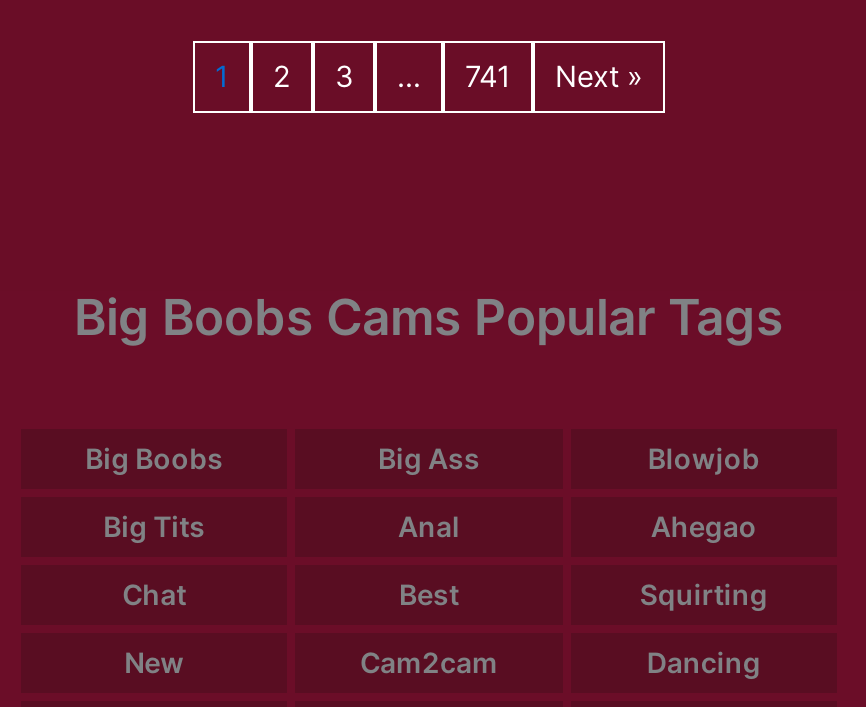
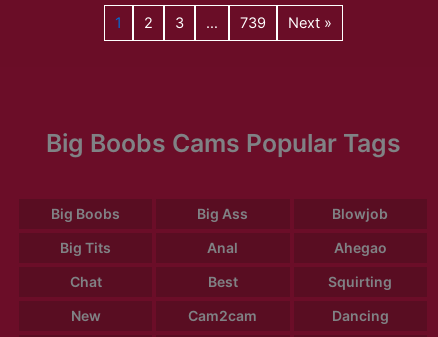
- 741
+ 739
